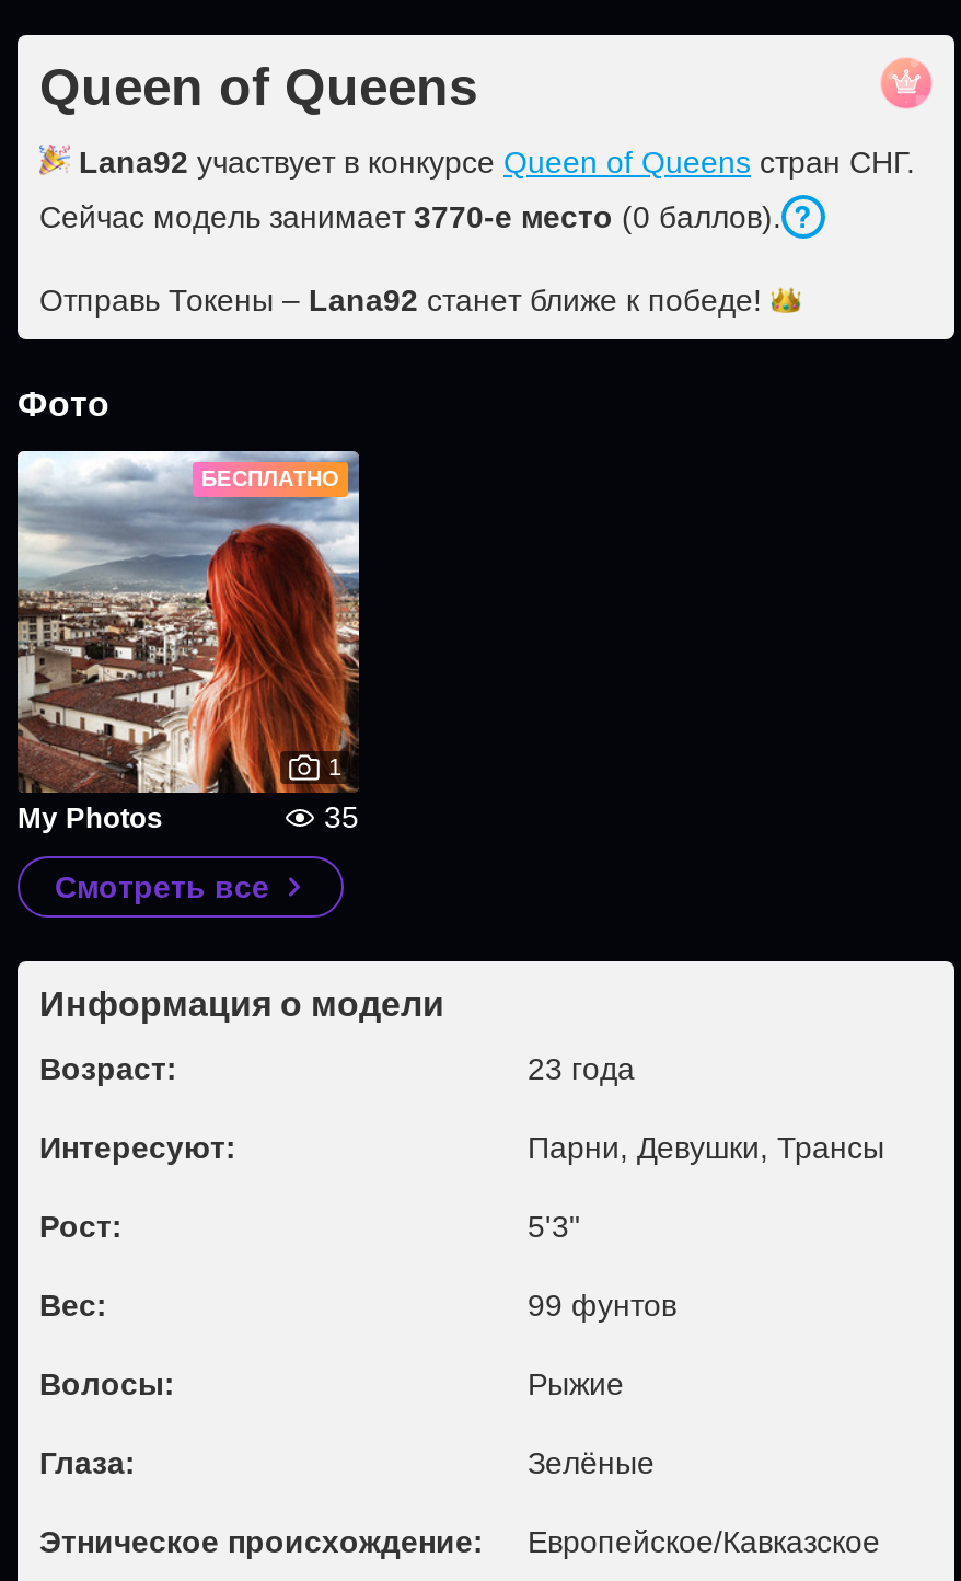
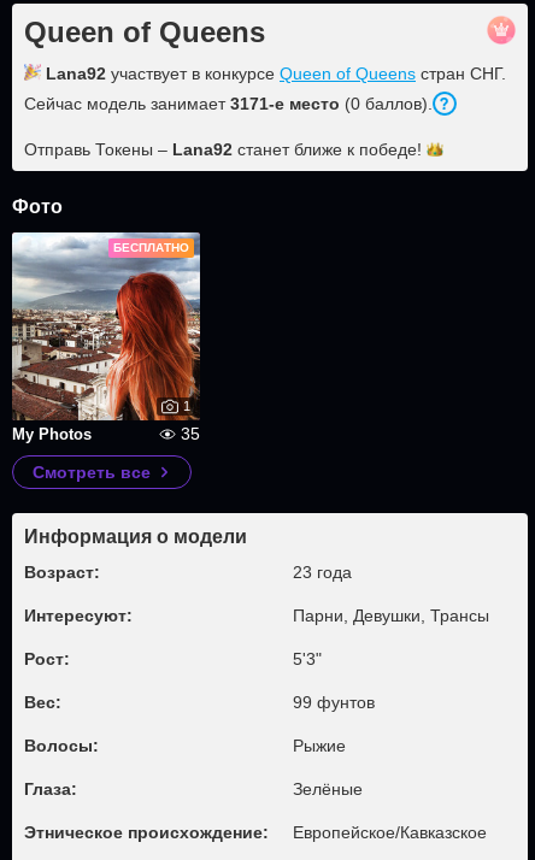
- Сейчас модель занимает 3770-е место (0 баллов).
+ Сейчас модель занимает 3171-е место (0 баллов).
